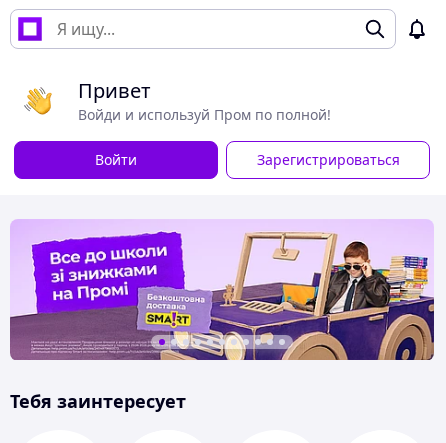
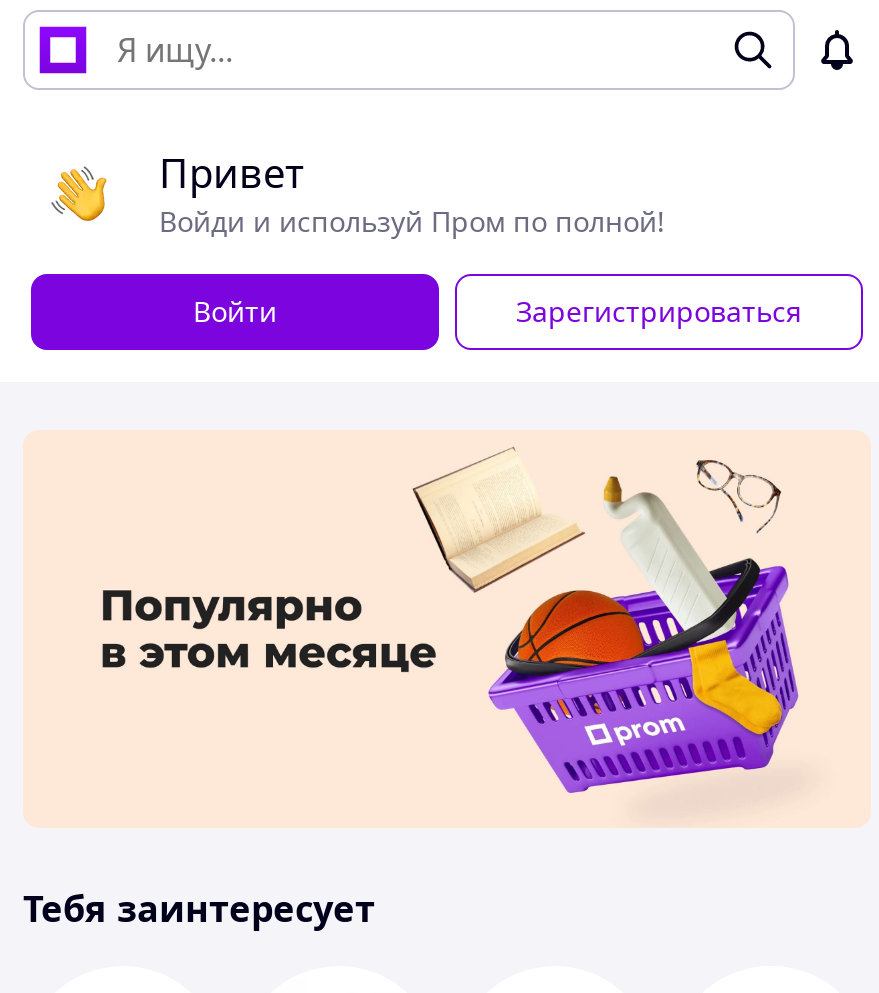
- [image]
+ [image]
